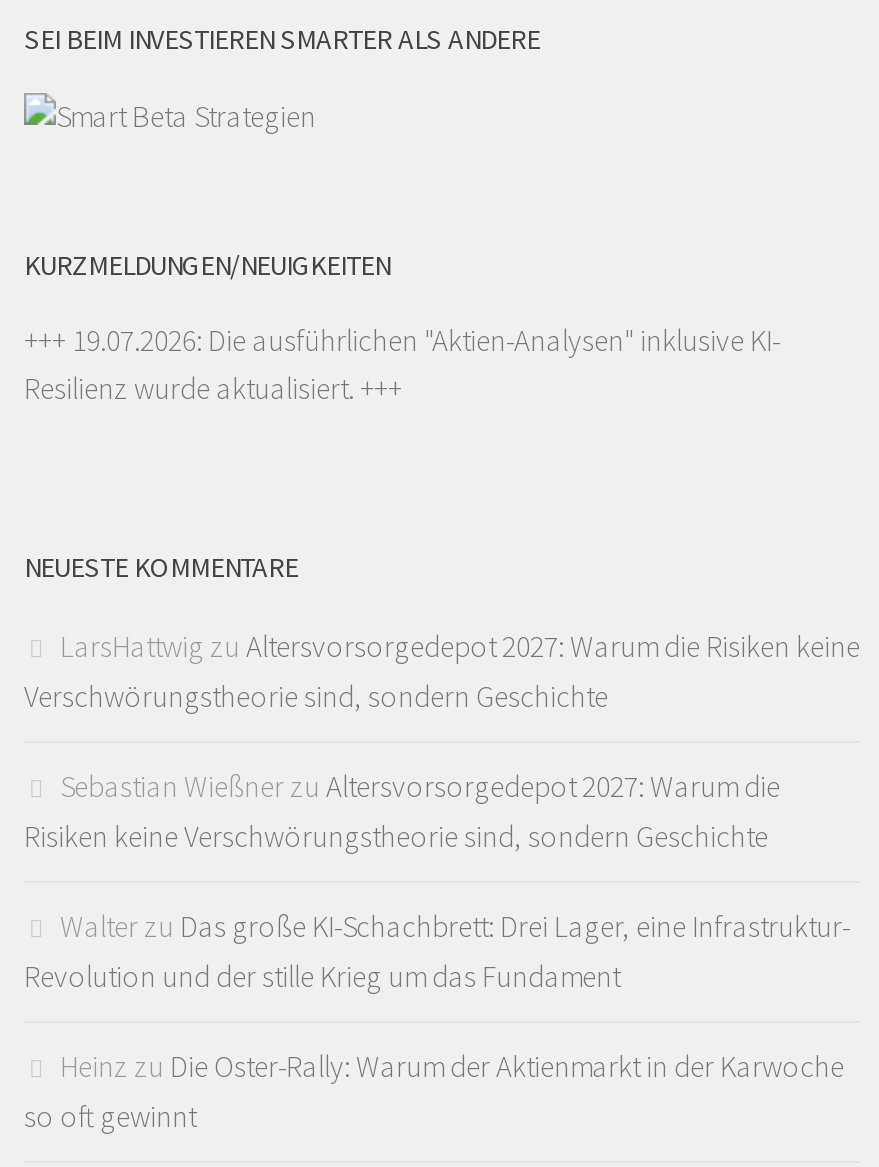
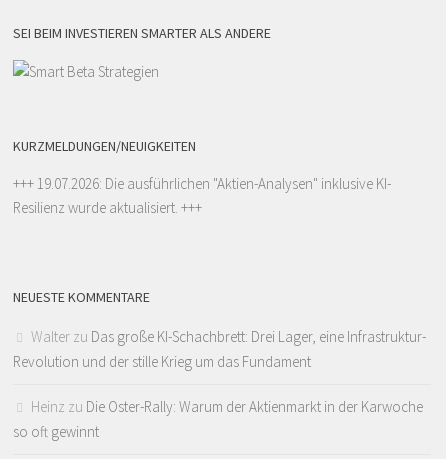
- LarsHattwig zu Altersvorsorgedepot 2027: Warum die Risiken keine
- Verschwörungstheorie sind, sondern Geschichte
- Sebastian Wießner zu Altersvorsorgedepot 2027: Warum die
- Risiken keine Verschwörungstheorie sind, sondern Geschichte
